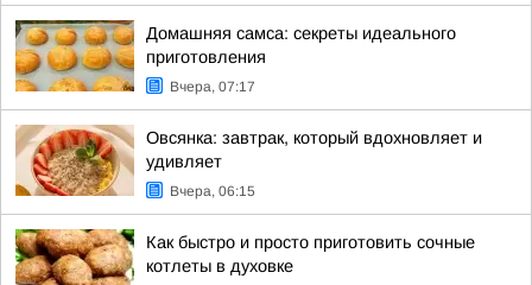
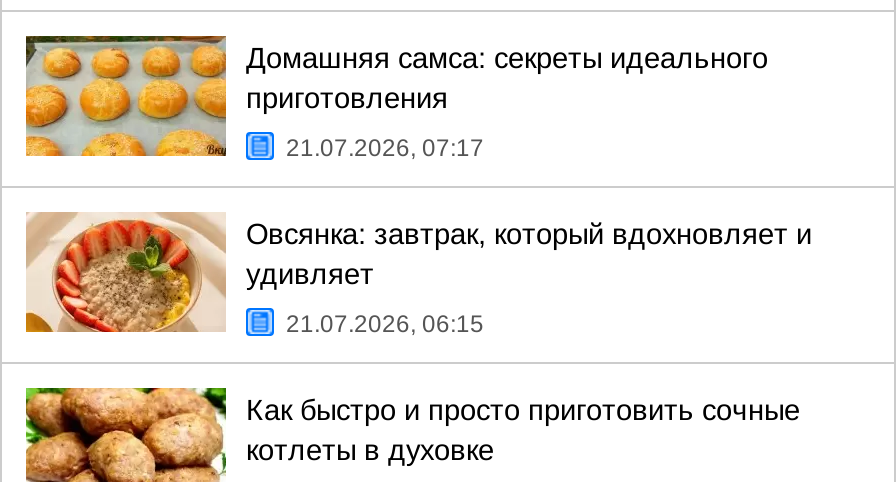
- Вчера, 07:17
+ 21.07.2026, 07:17

- Вчера, 06:15
+ 21.07.2026, 06:15
